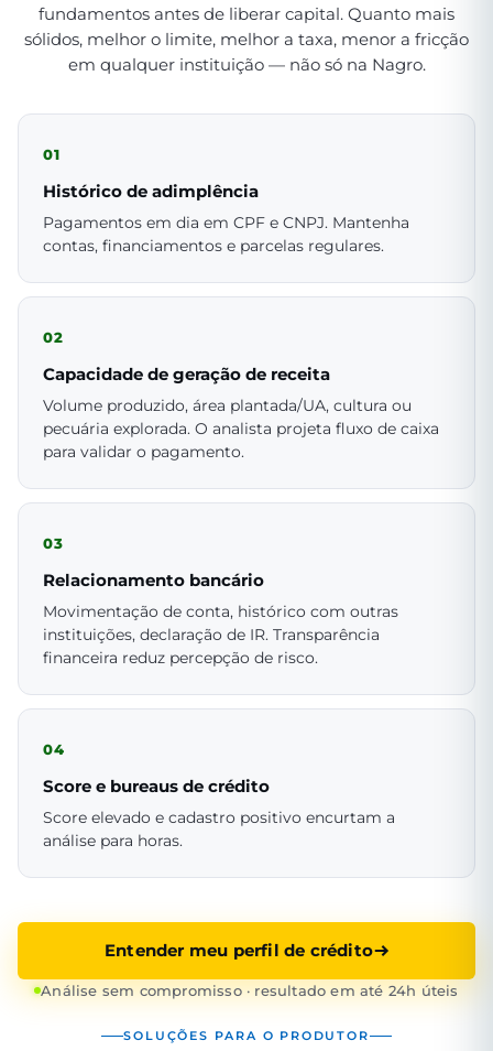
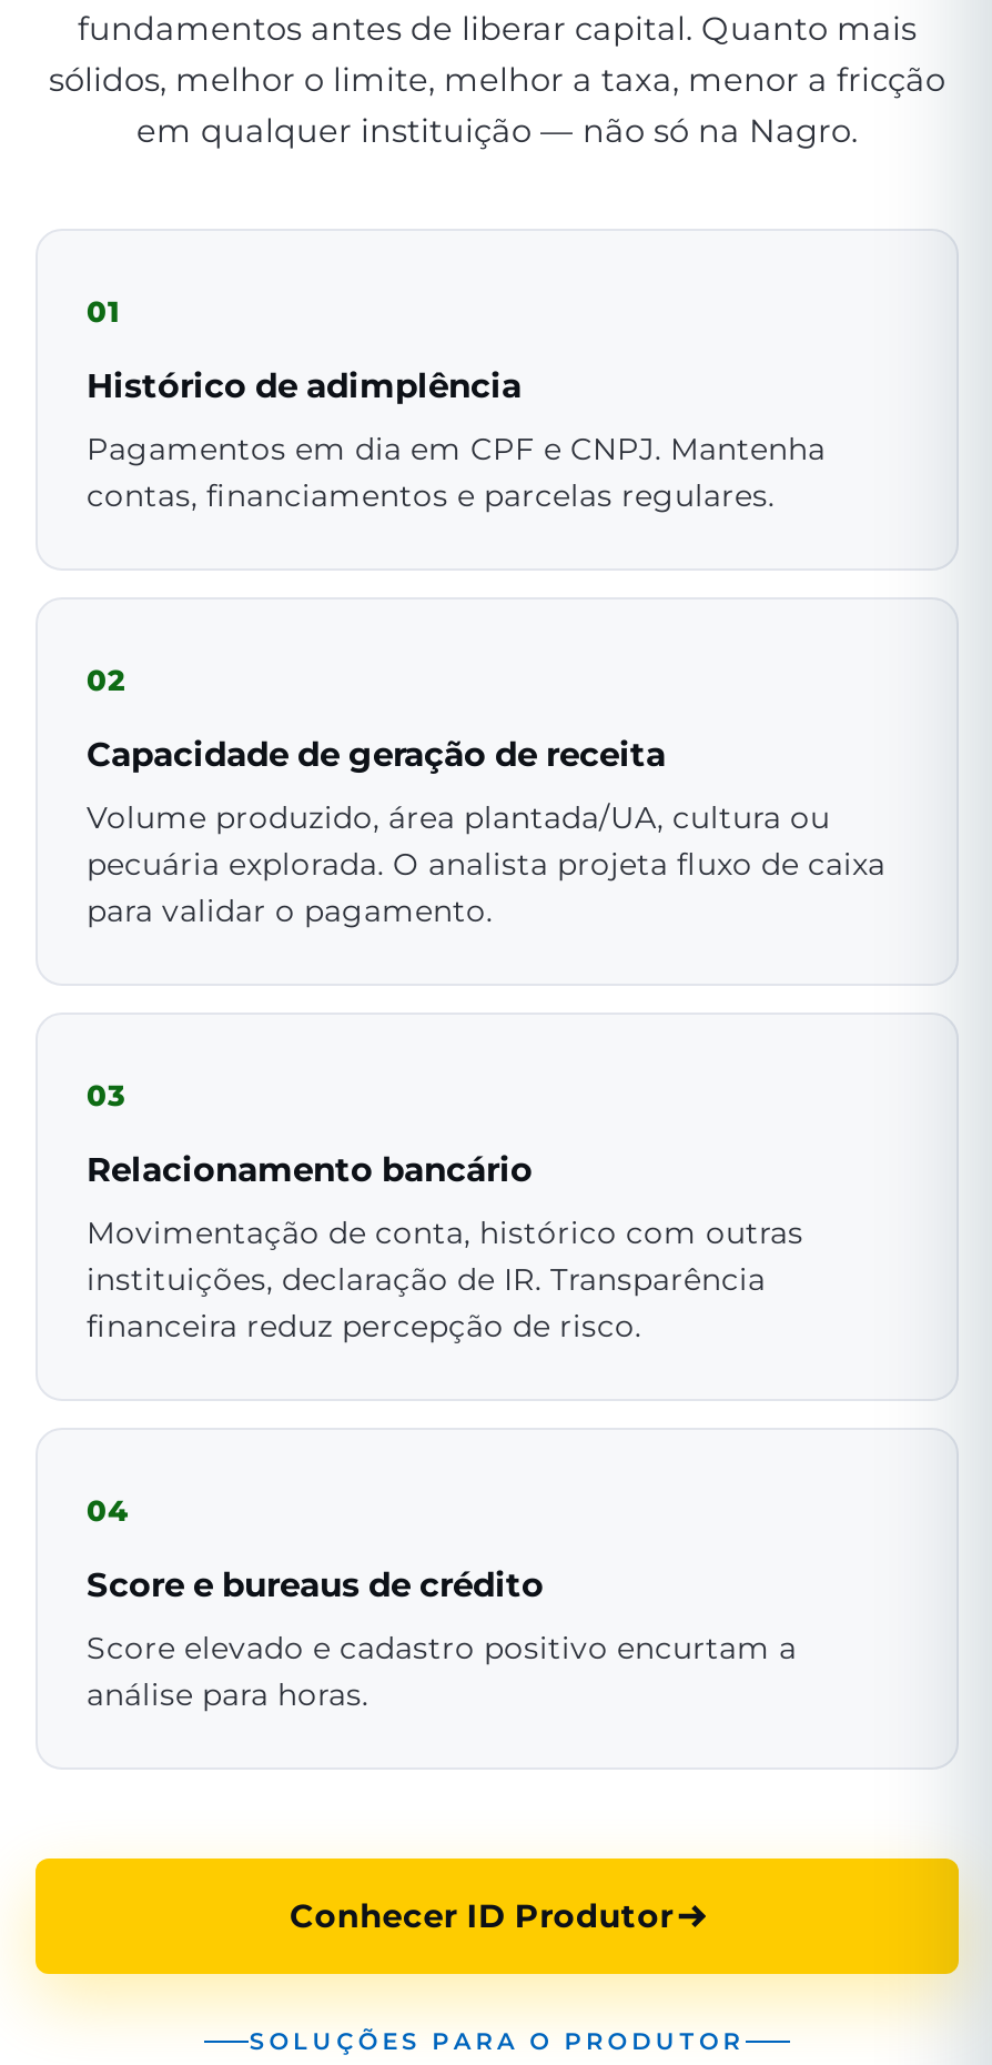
- Entender meu perfil de crédito
- Análise sem compromisso · resultado em até 24h úteis
+ Conhecer ID Produtor
